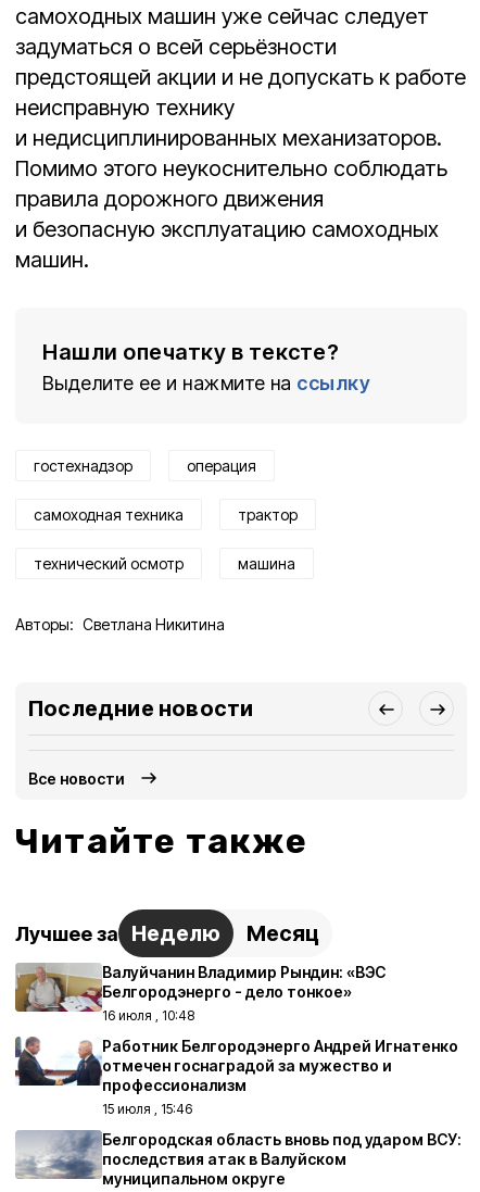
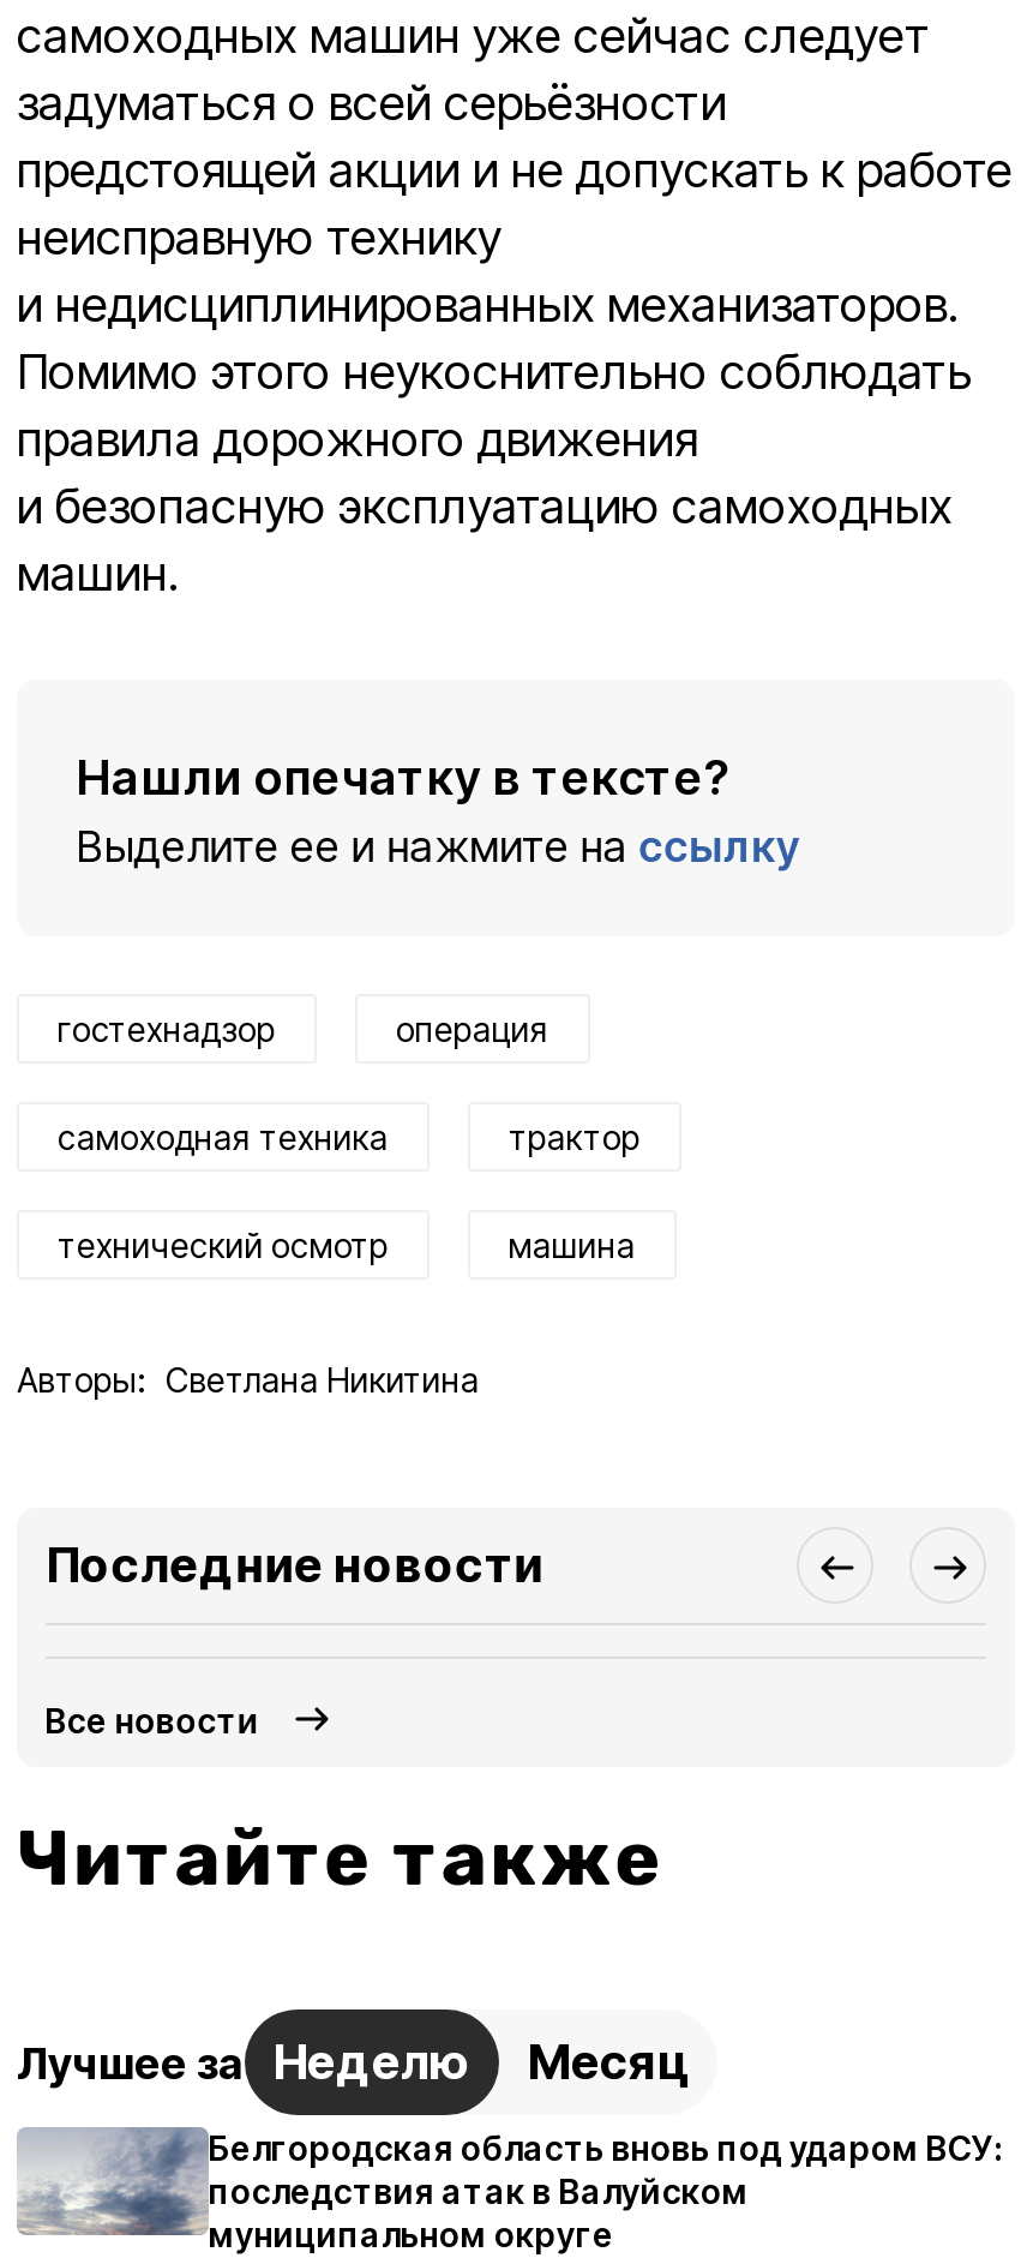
- [image]
- Валуйчанин Владимир Рындин: «ВЭС
- Белгородэнерго - дело тонкое»
- 16 июля , 10:48
- Работник Белгородэнерго Андрей Игнатенко
- отмечен госнаградой за мужество и
- профессионализм
- 15 июля , 15:46

- [image]
